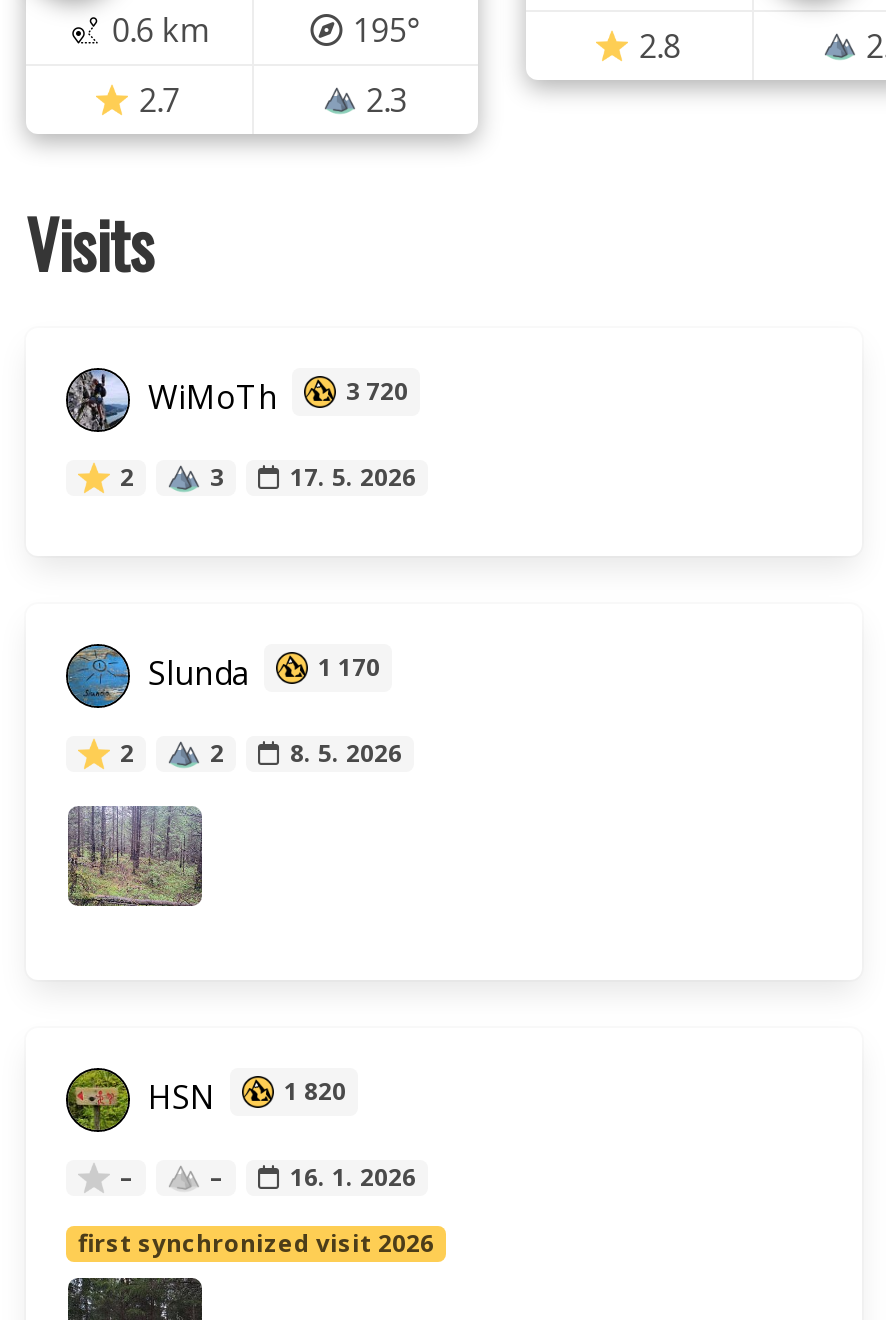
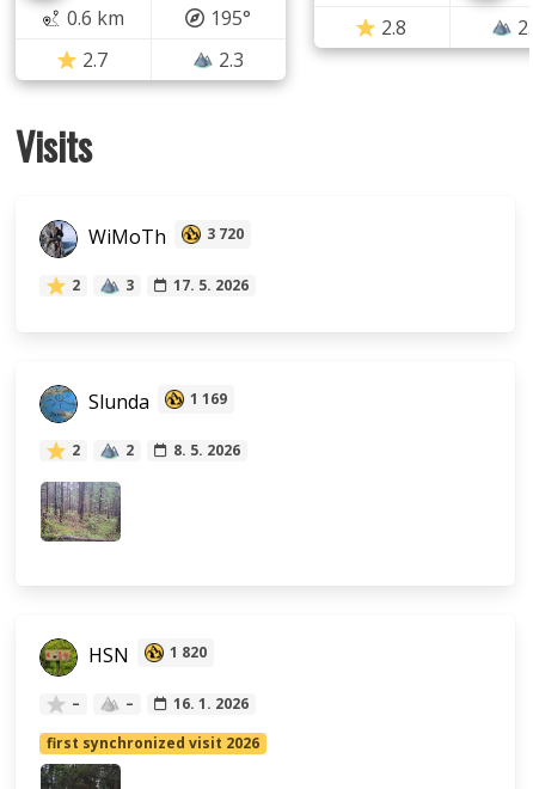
- Slunda 1 170
+ Slunda 1 169
